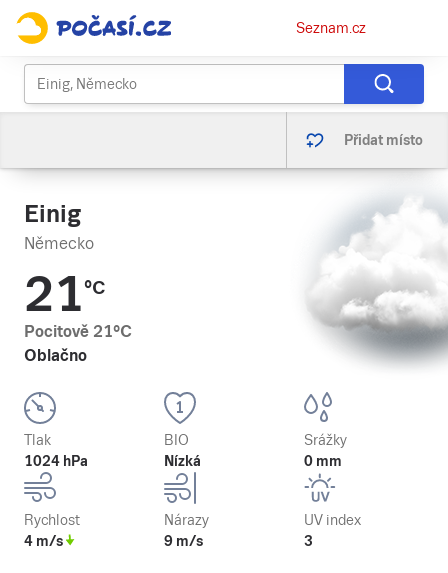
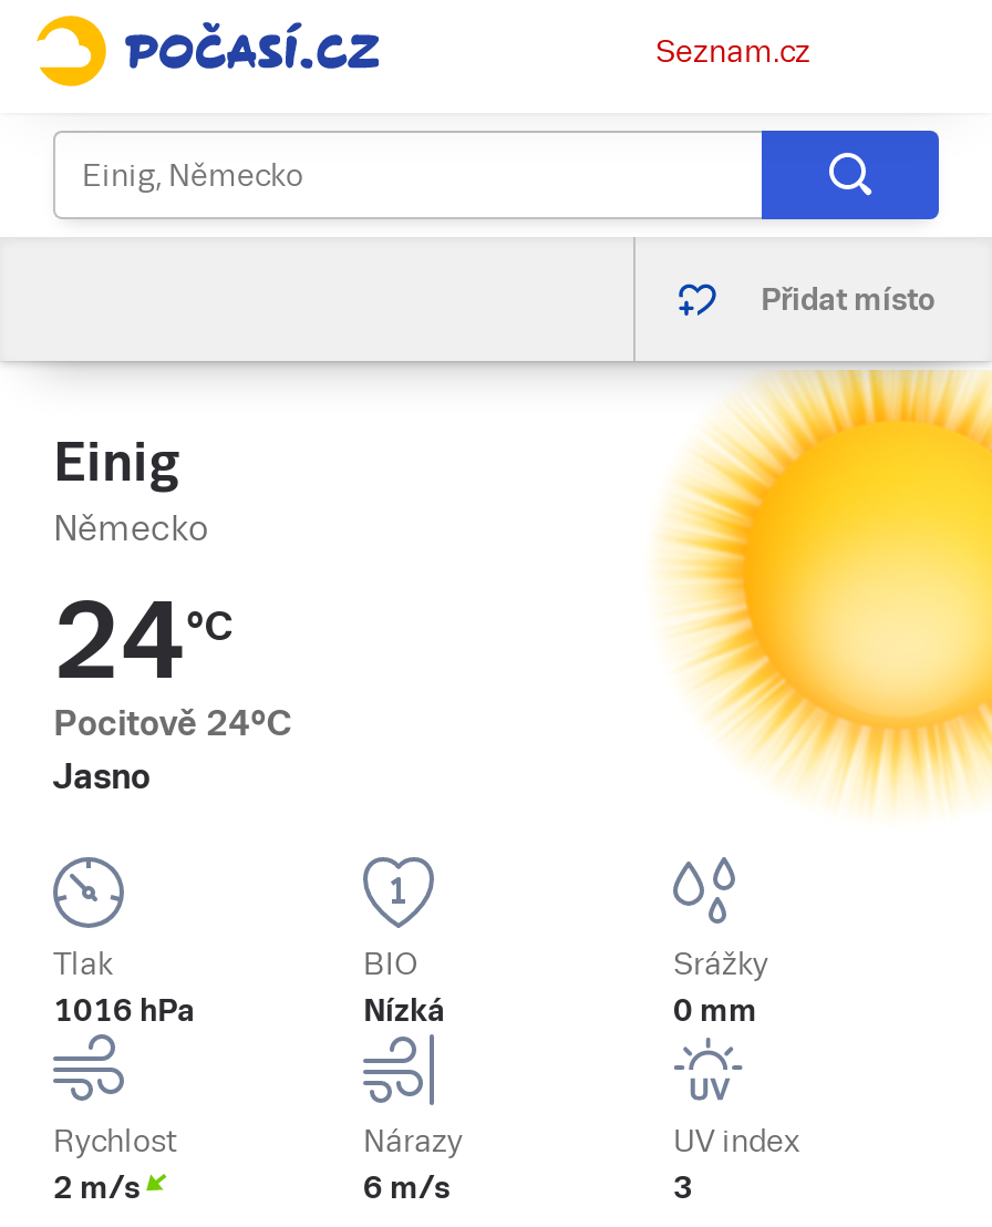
- [image]
+ [image]

- 21°C
- Pocitově 21°C
- Oblačno
+ 24°C
+ Pocitově 24°C
+ Jasno

- 1024 hPa
+ 1016 hPa

- 4 m/s
+ 2 m/s

- 9 m/s
+ 6 m/s
